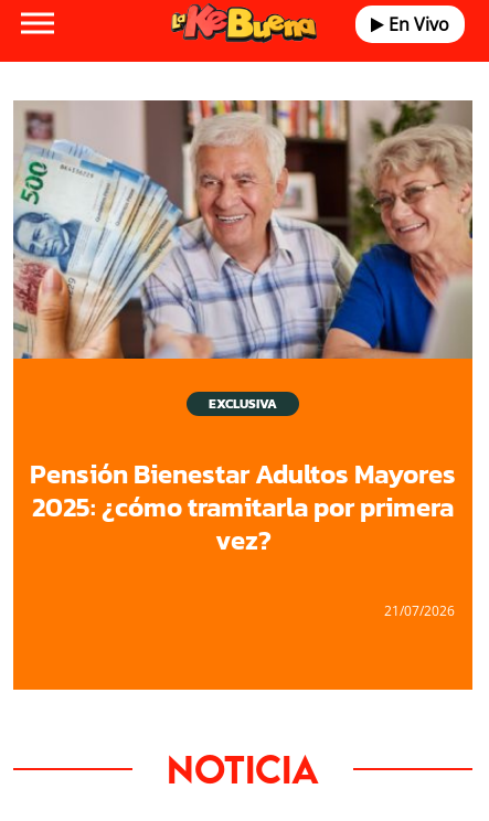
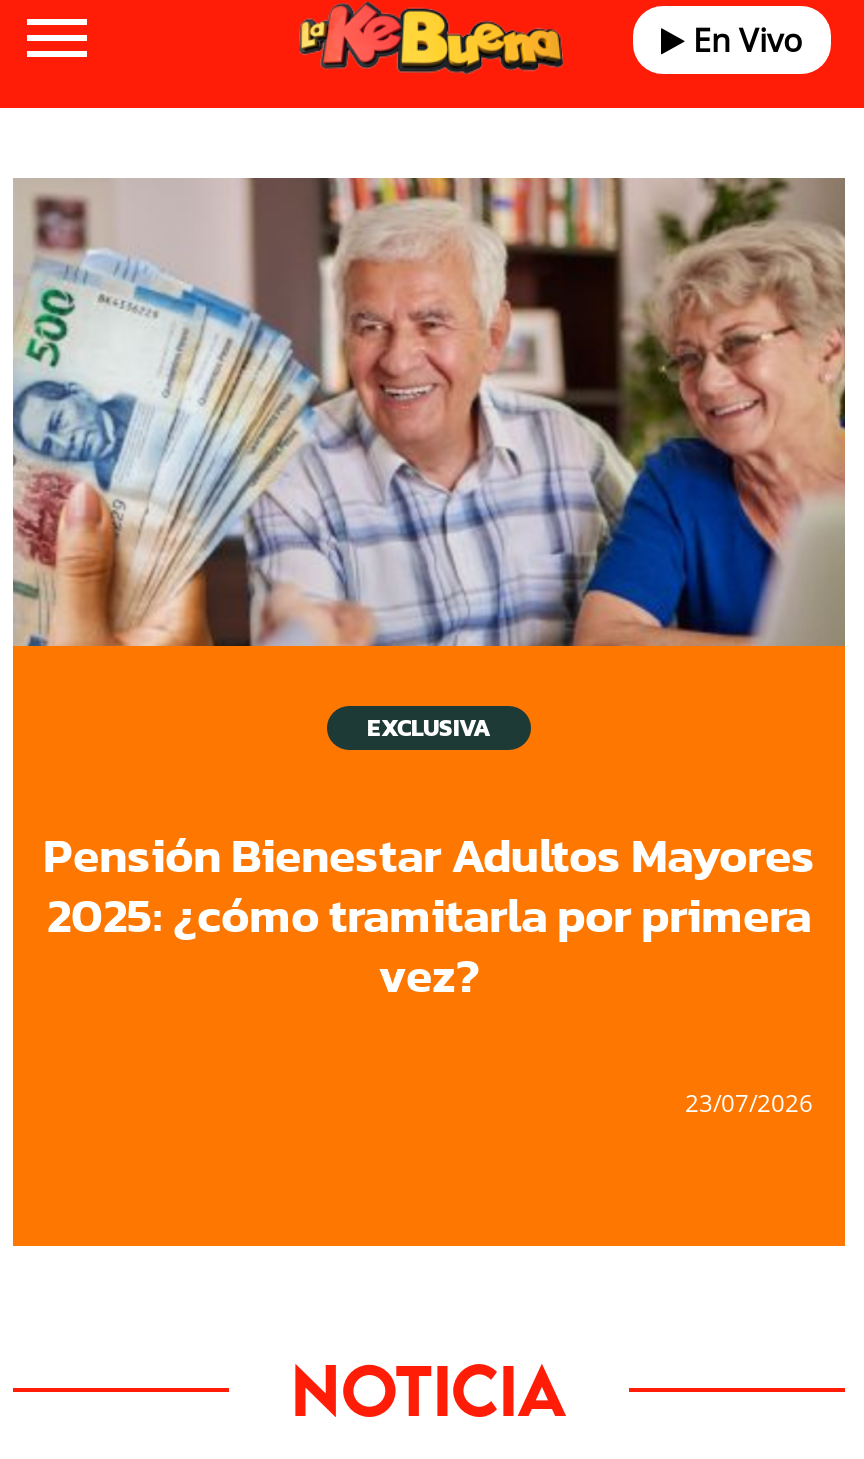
- 21/07/2026
+ 23/07/2026
